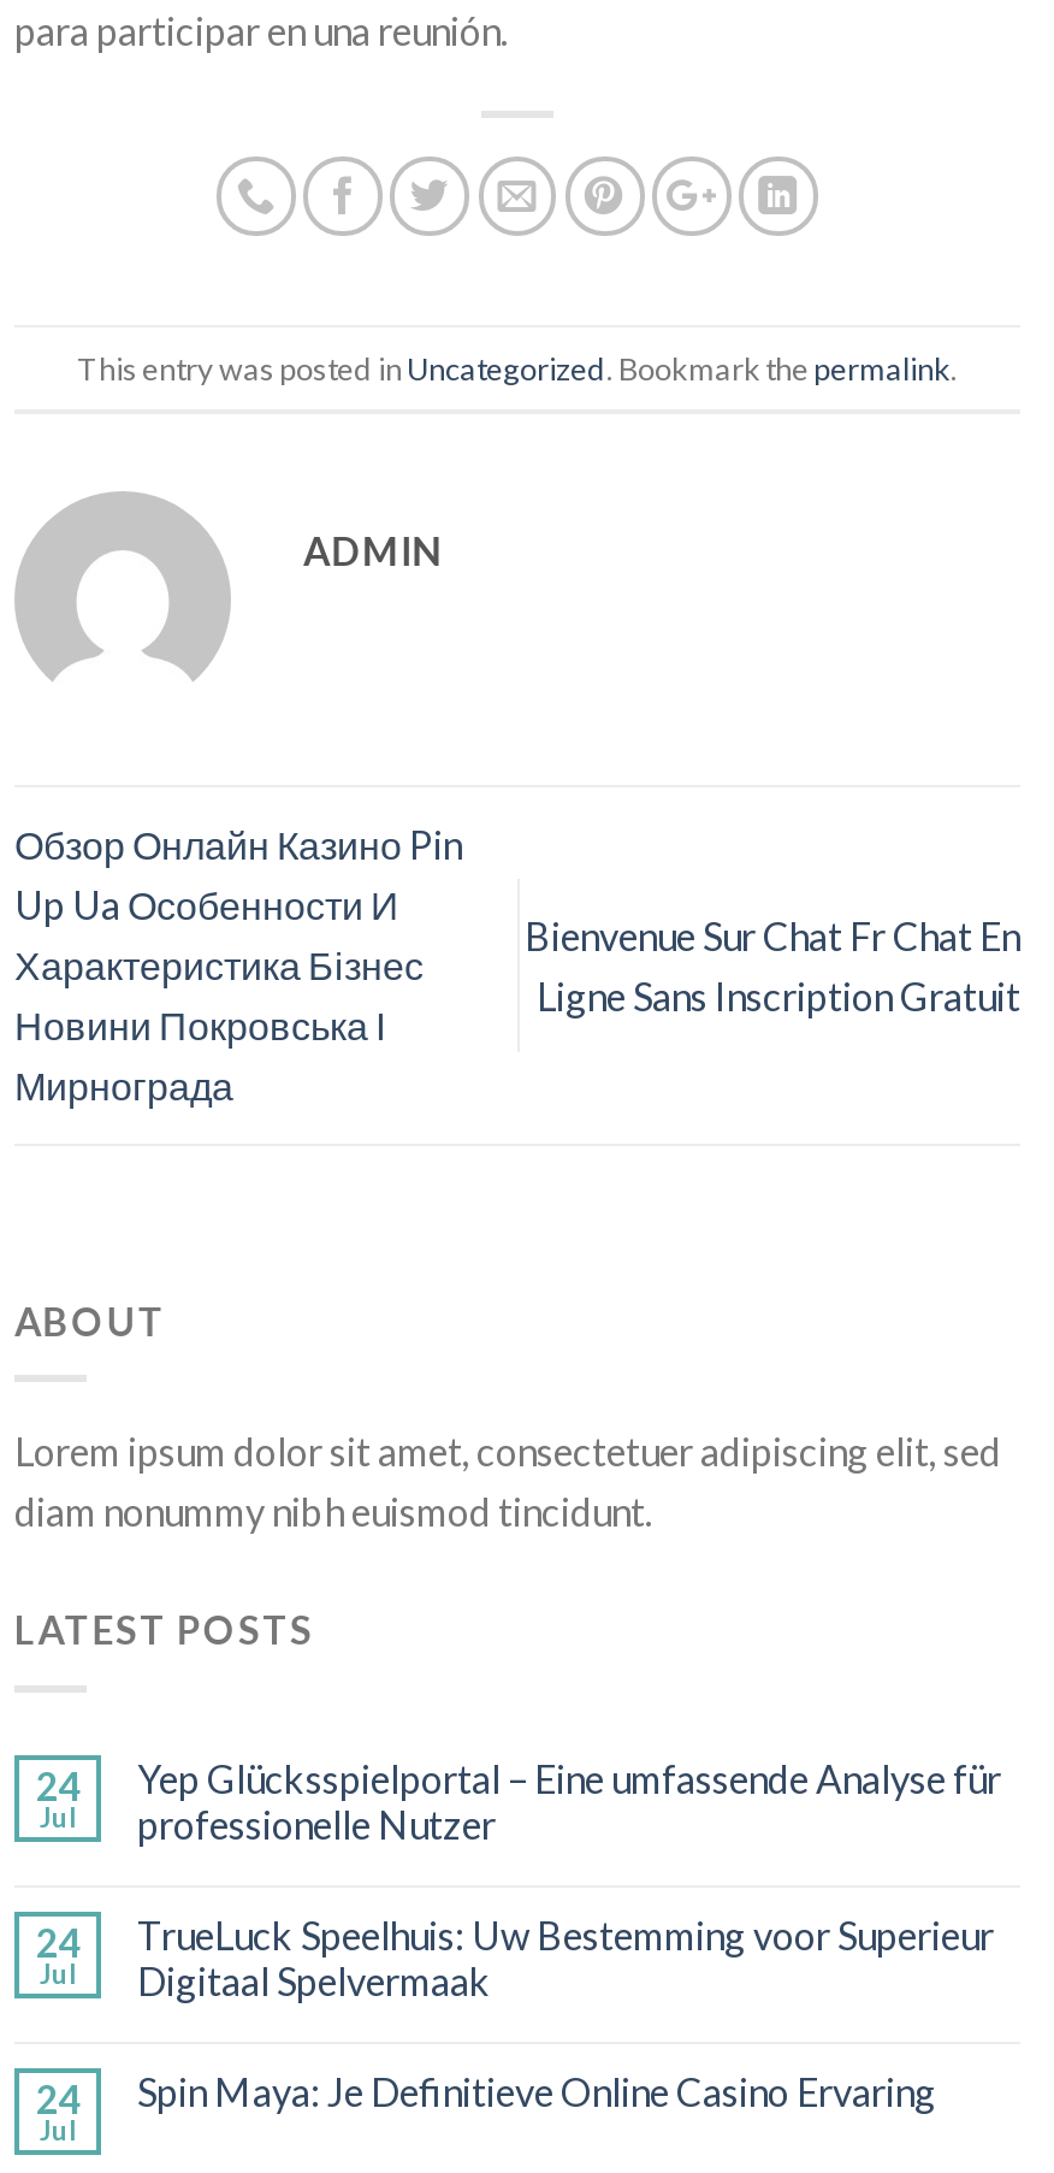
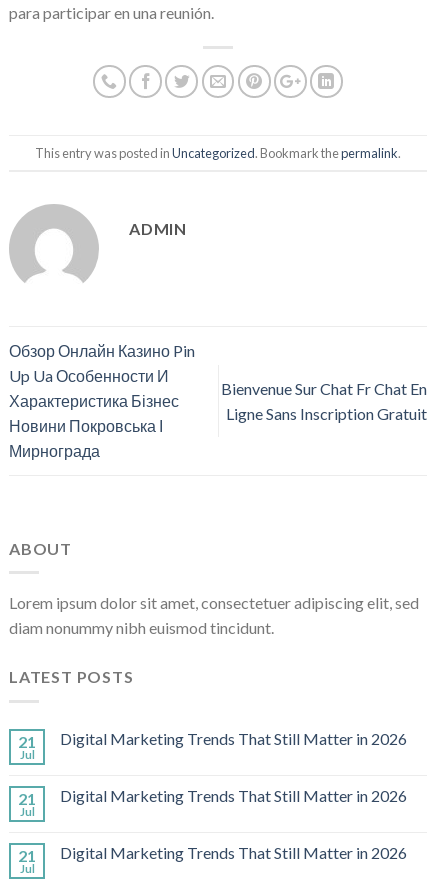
- 24
+ 21

- Yep Glücksspielportal – Eine umfassende Analyse für
- professionelle Nutzer
+ Digital Marketing Trends That Still Matter in 2026

- 24
+ 21

- TrueLuck Speelhuis: Uw Bestemming voor Superieur
- Digitaal Spelvermaak
+ Digital Marketing Trends That Still Matter in 2026

- 24
+ 21

- Spin Maya: Je Definitieve Online Casino Ervaring
+ Digital Marketing Trends That Still Matter in 2026
